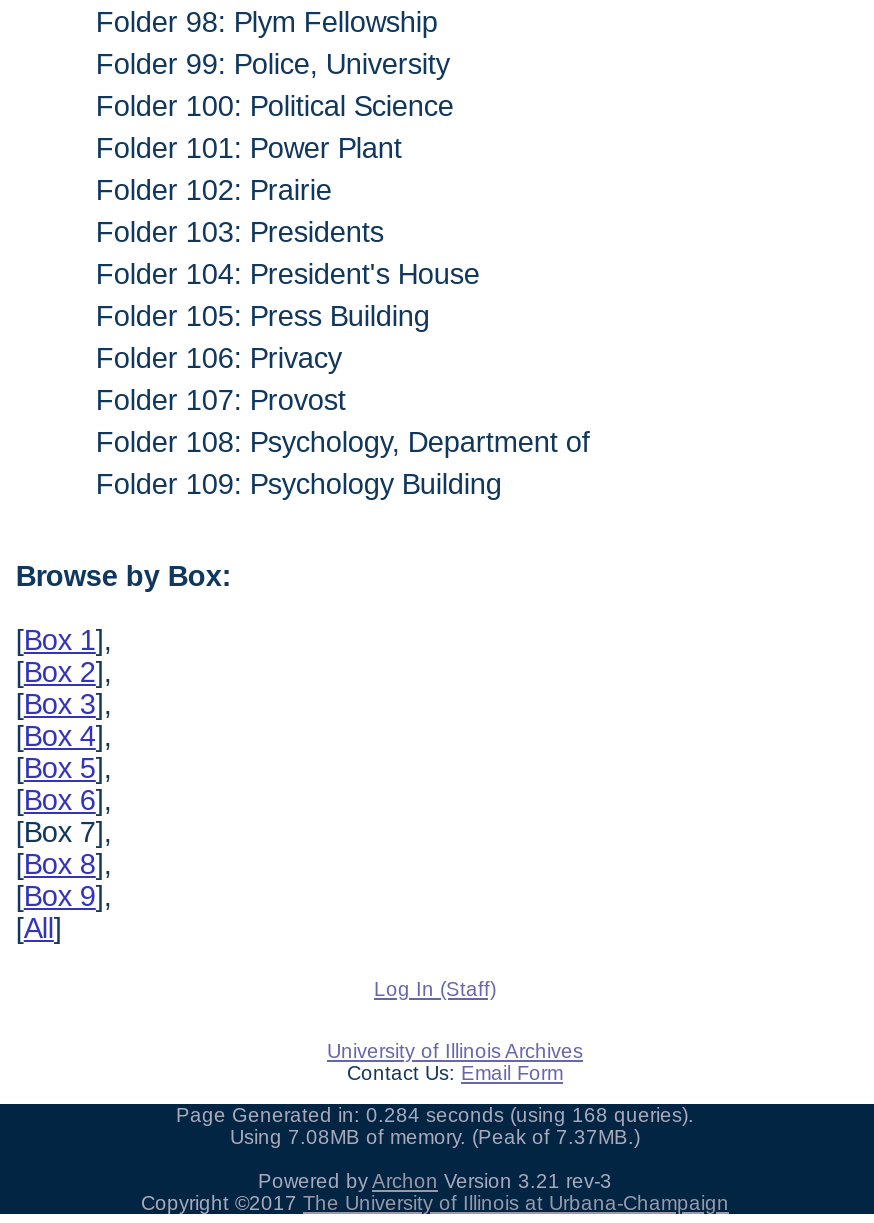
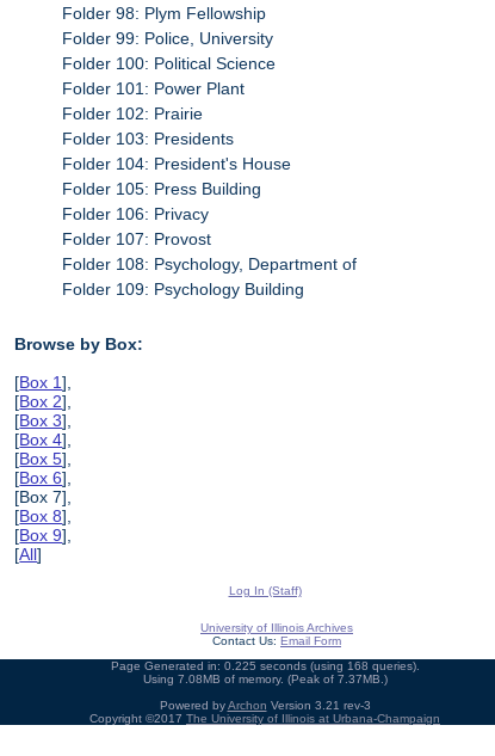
- Page Generated in: 0.284 seconds (using 168 queries).
+ Page Generated in: 0.225 seconds (using 168 queries).
